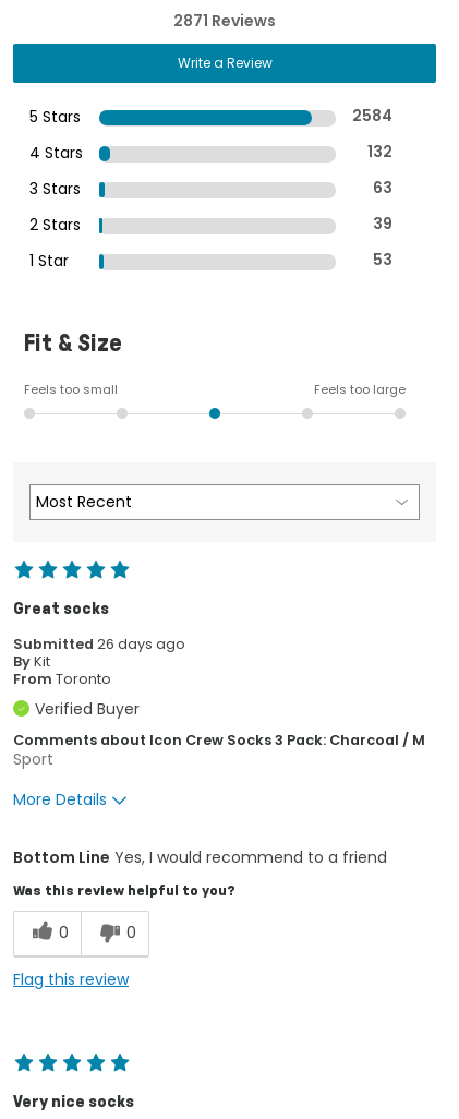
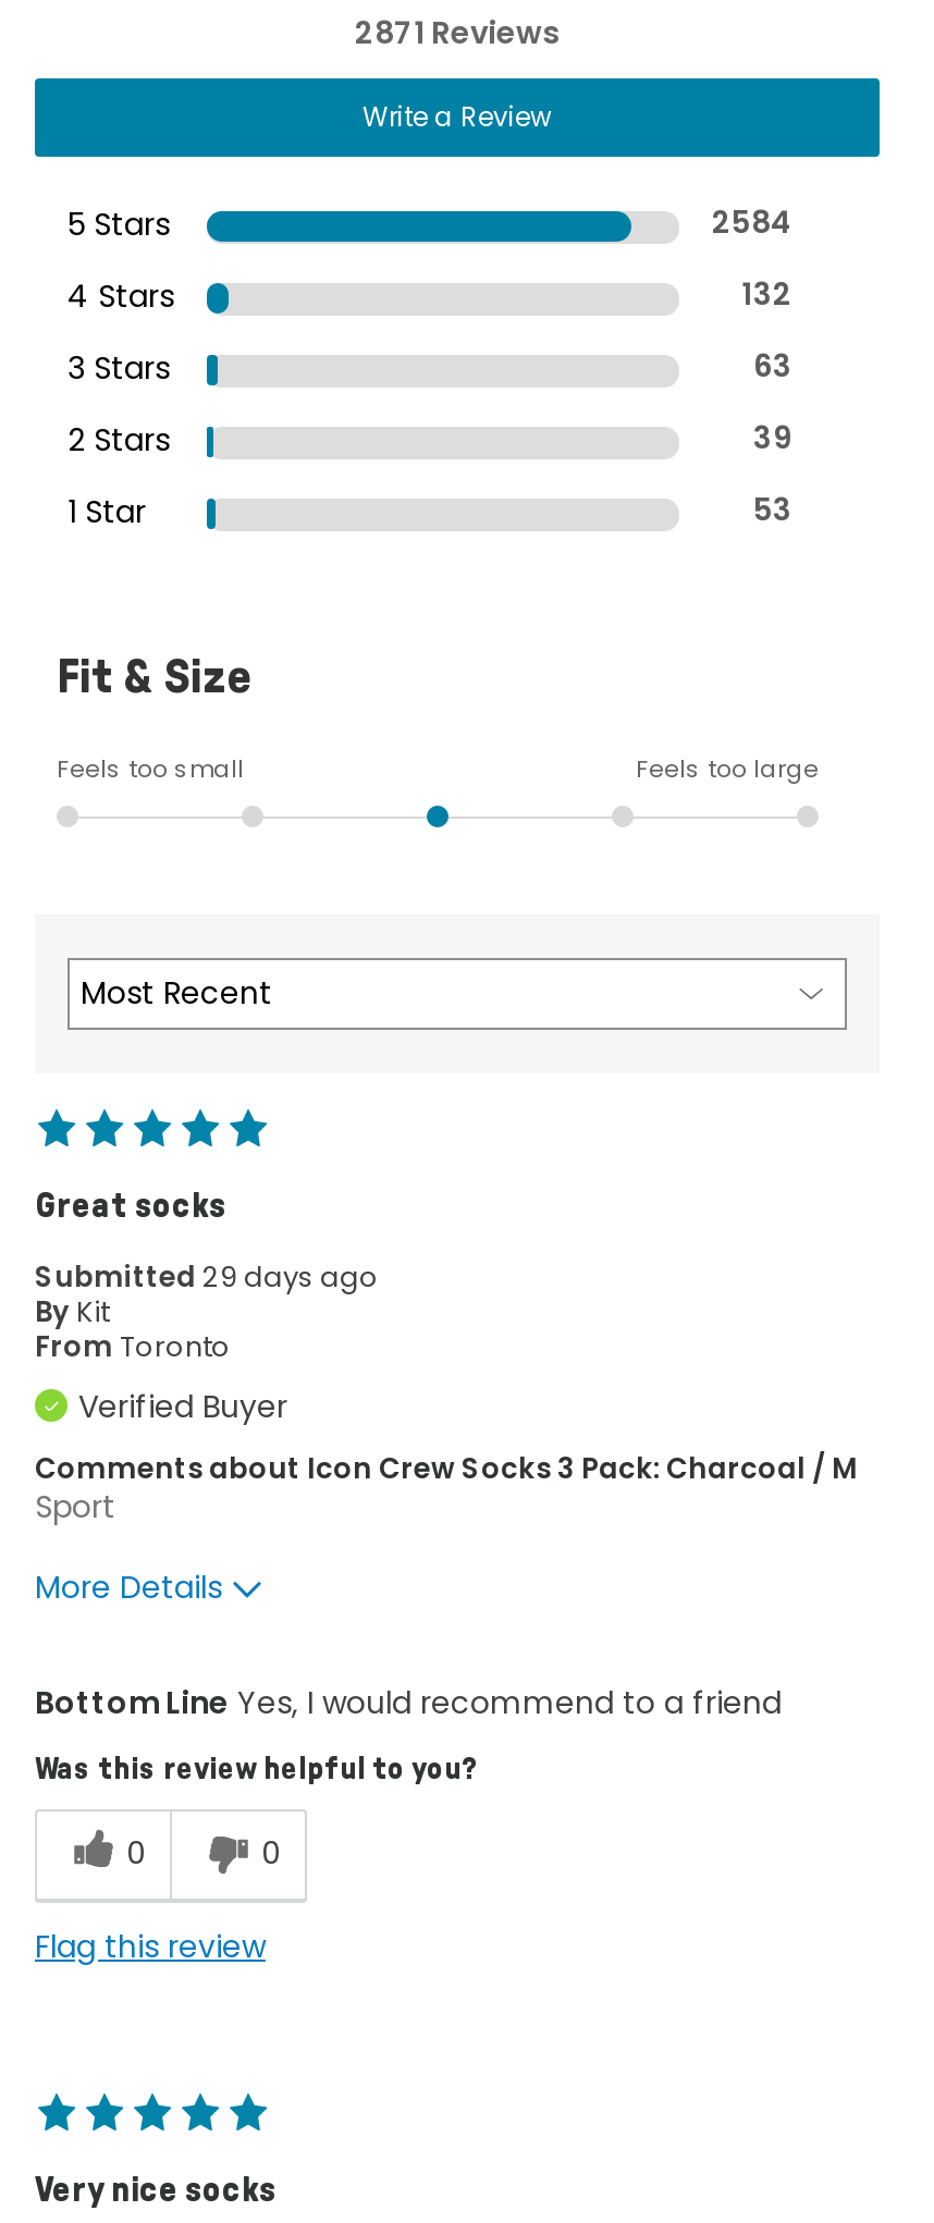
- Submitted 26 days ago
+ Submitted 29 days ago
